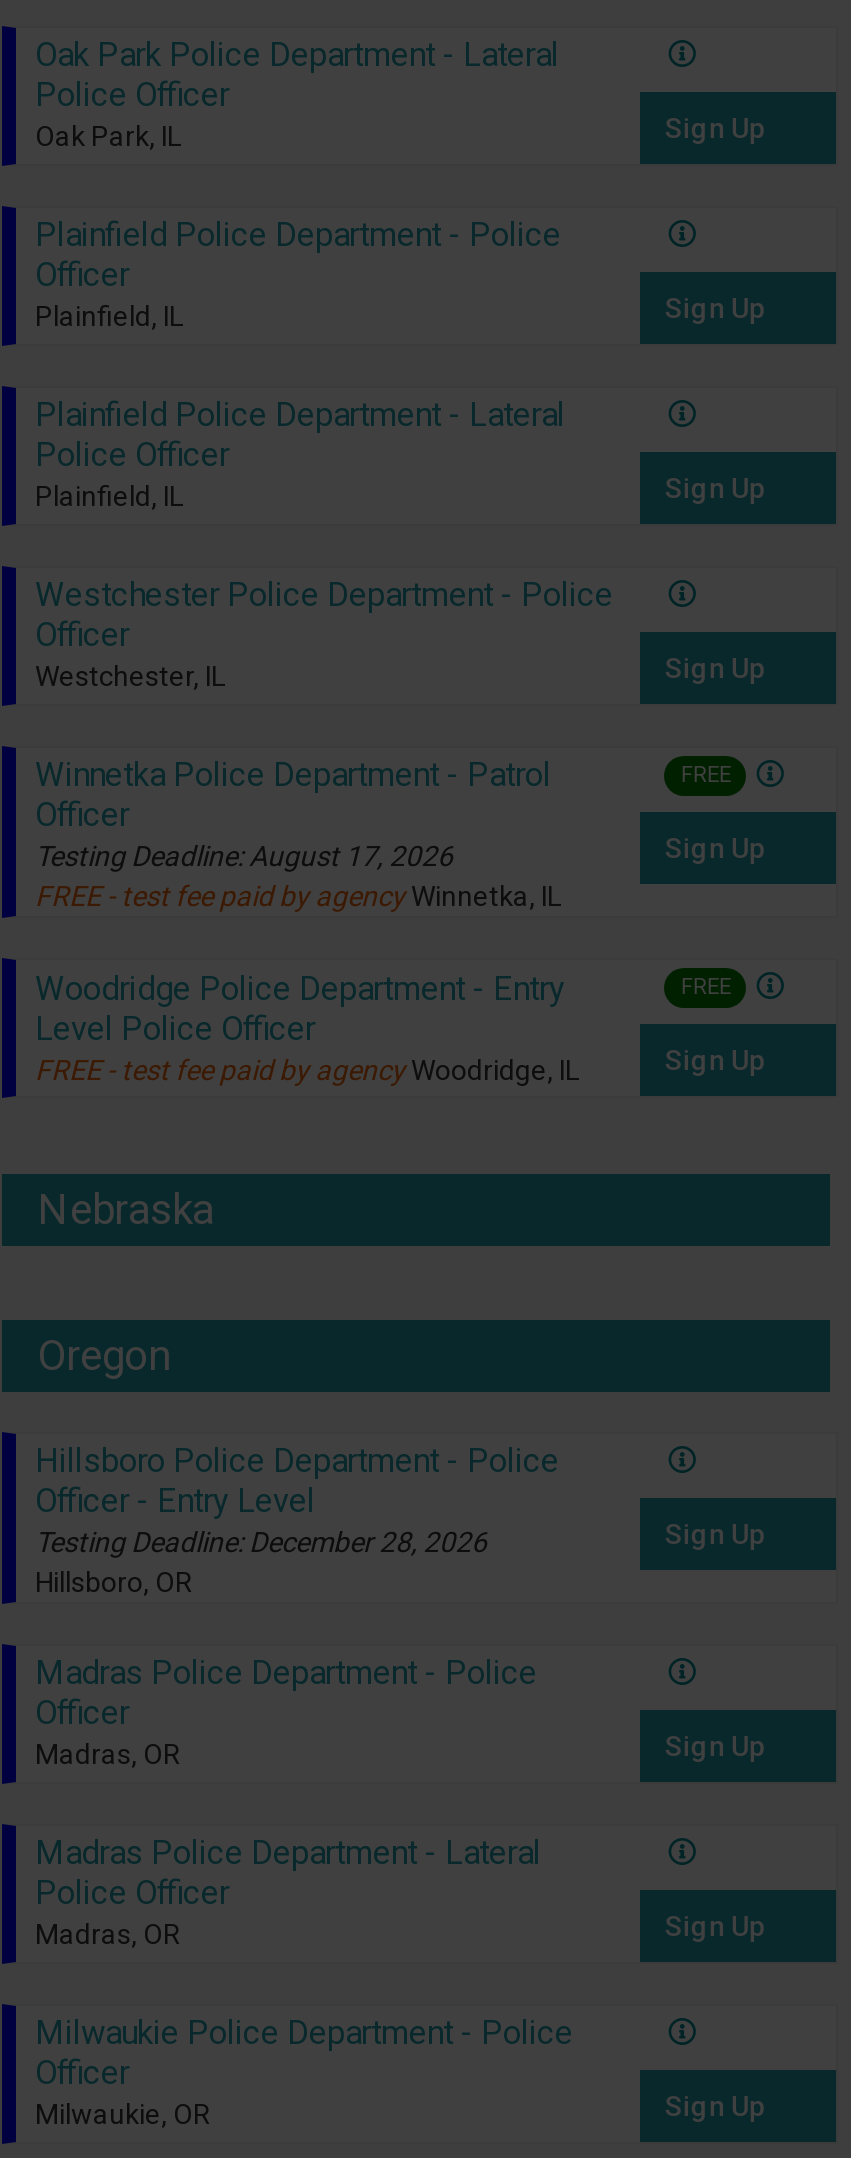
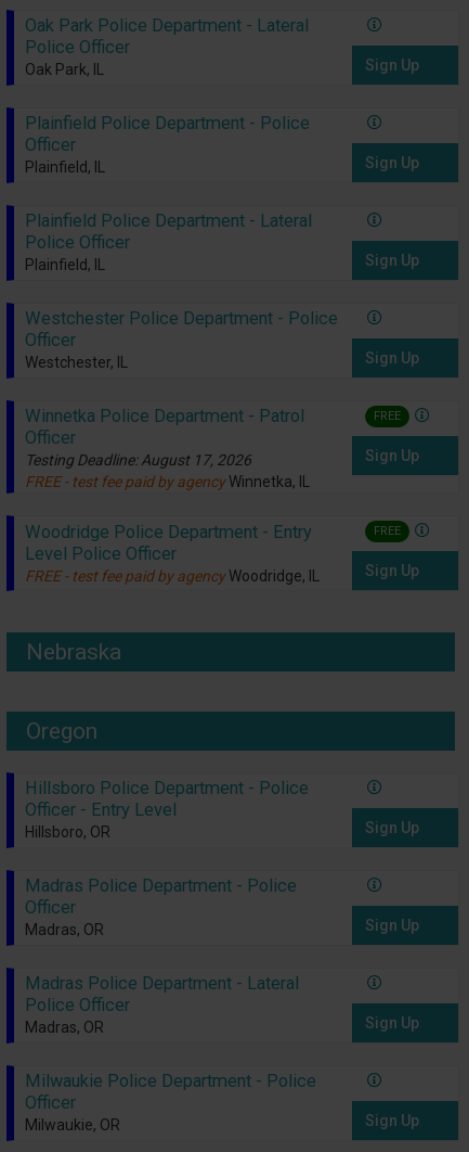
- Testing Deadline: December 28, 2026
